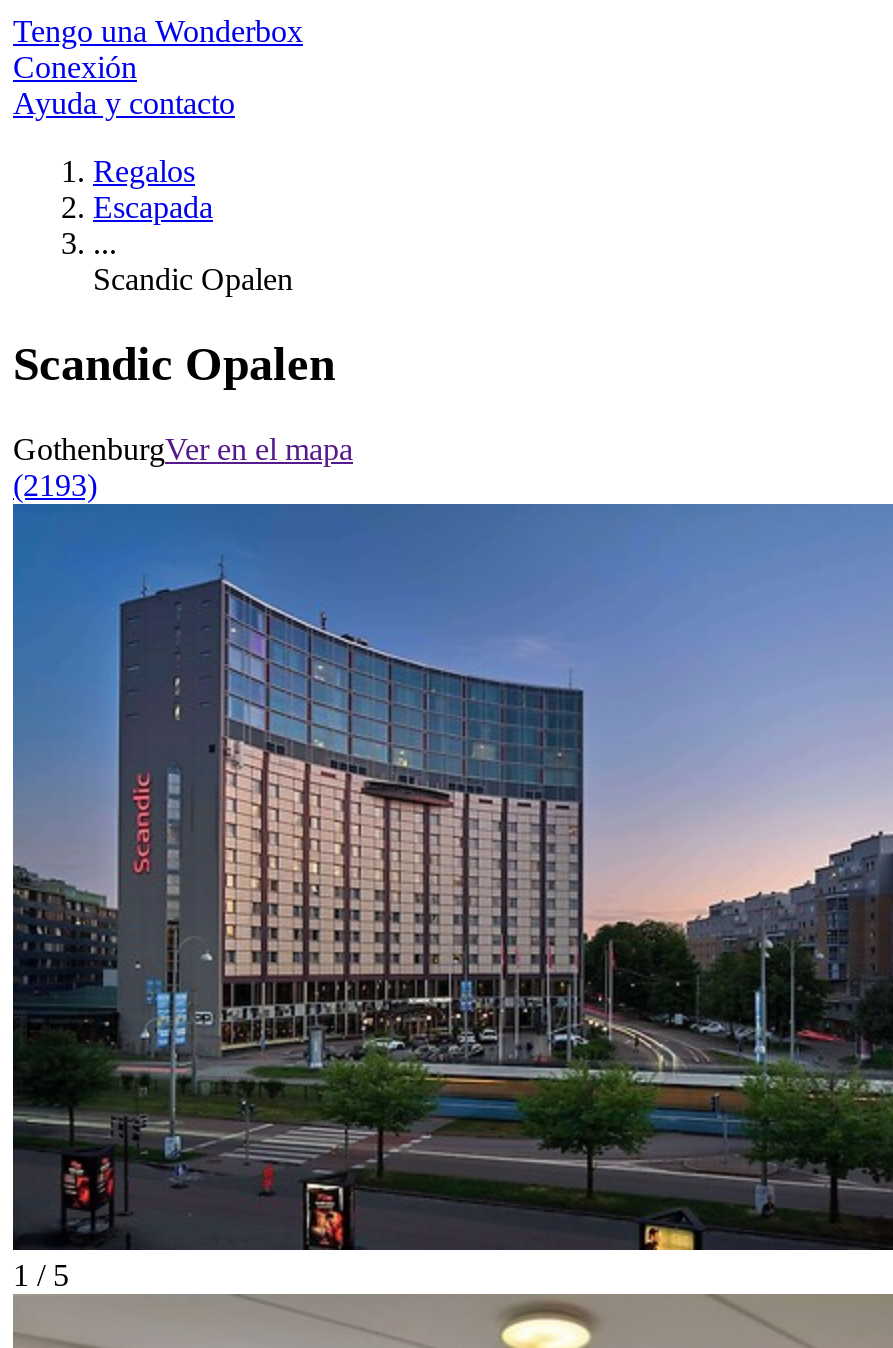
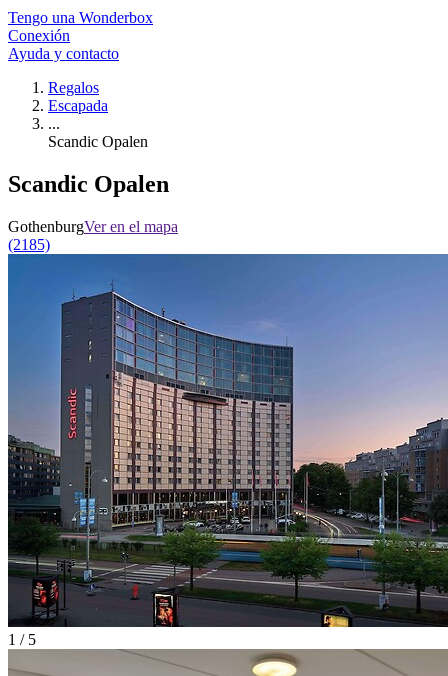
- (2193)
+ (2185)
